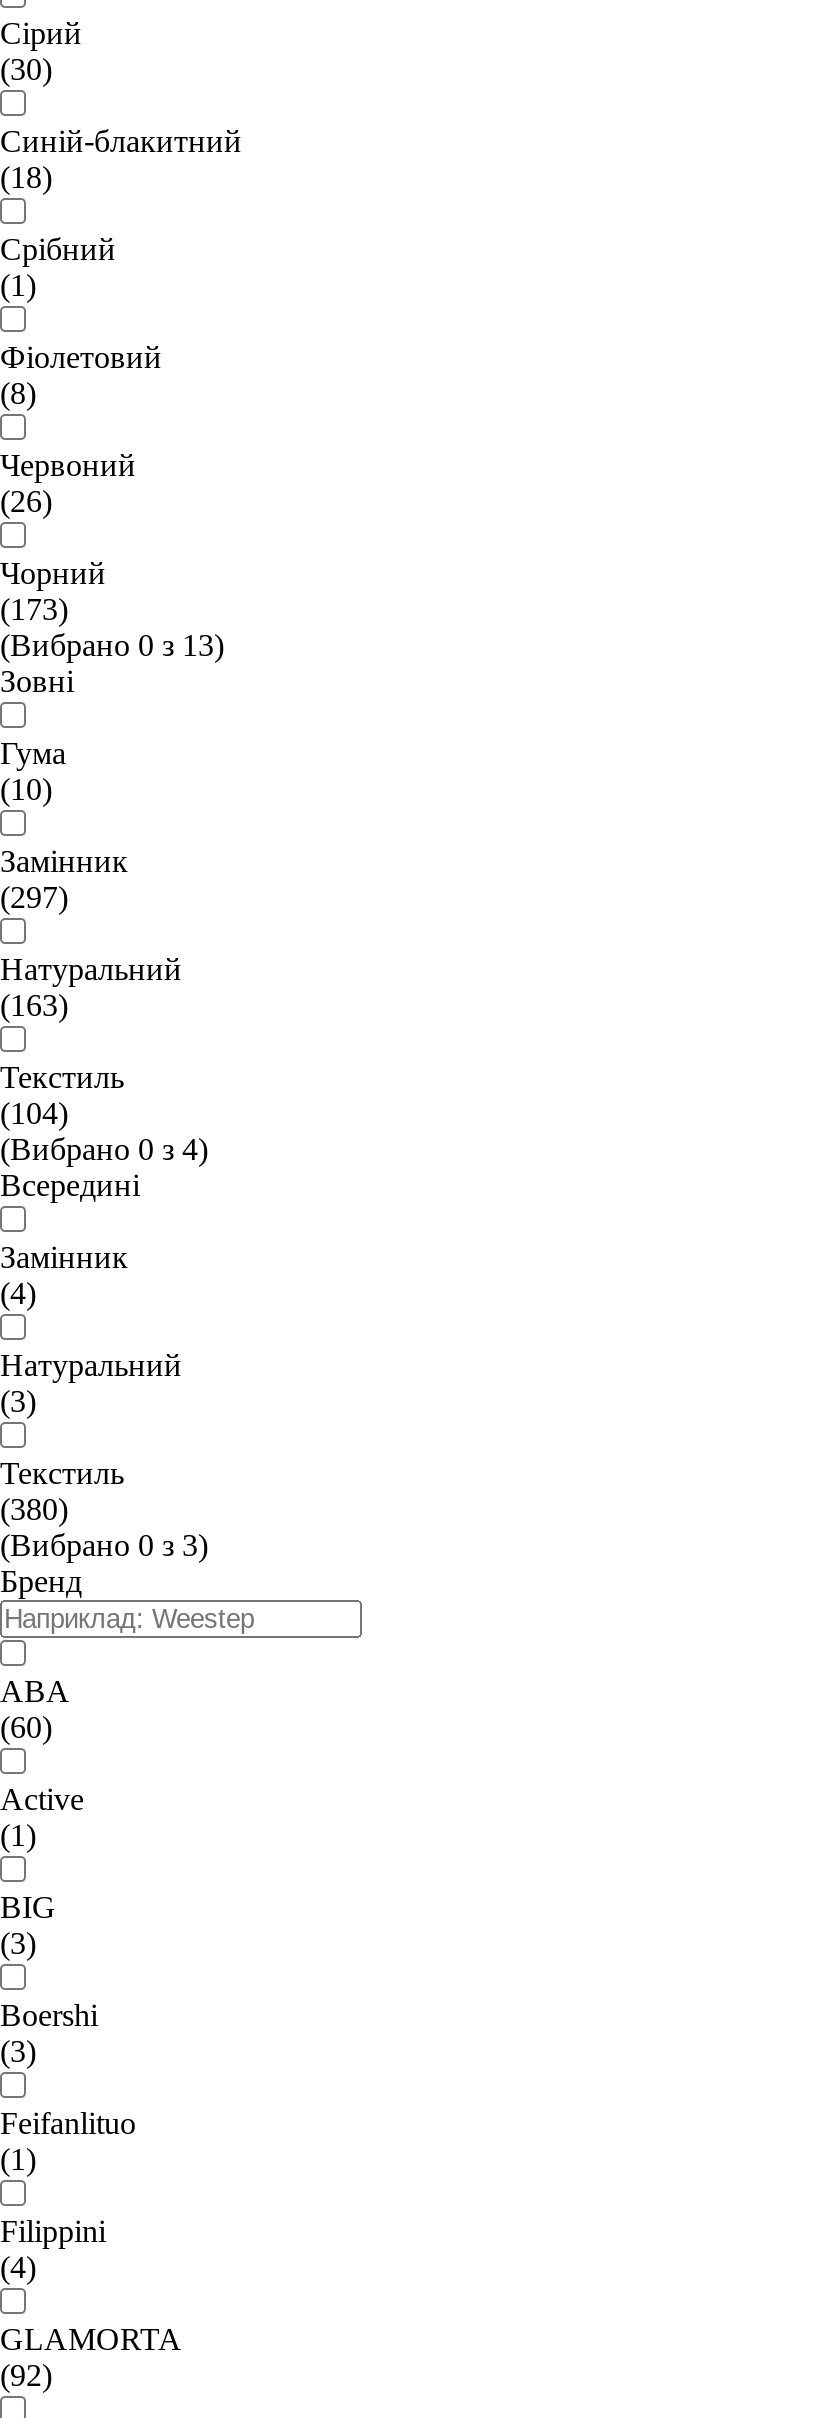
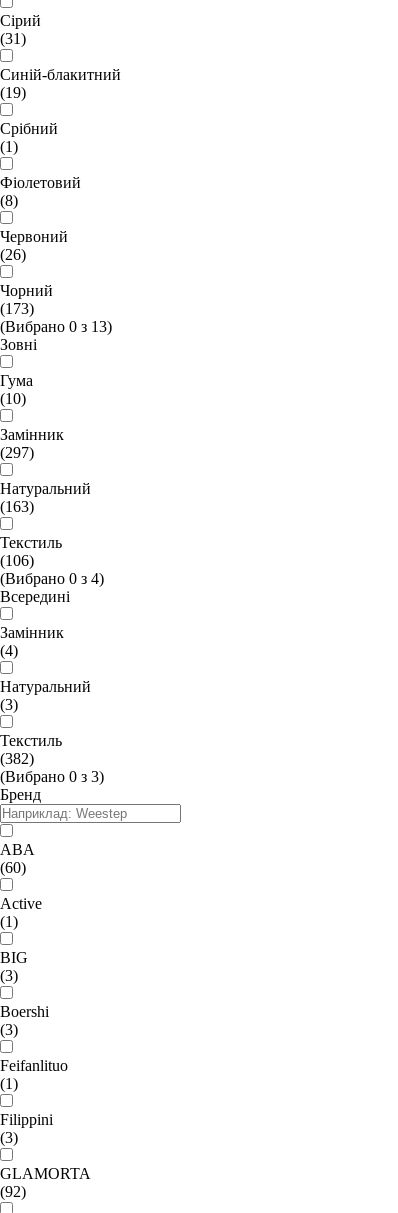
- (30)
+ (31)

- (18)
+ (19)

- (104)
+ (106)

- (380)
+ (382)

- (4)
+ (3)
